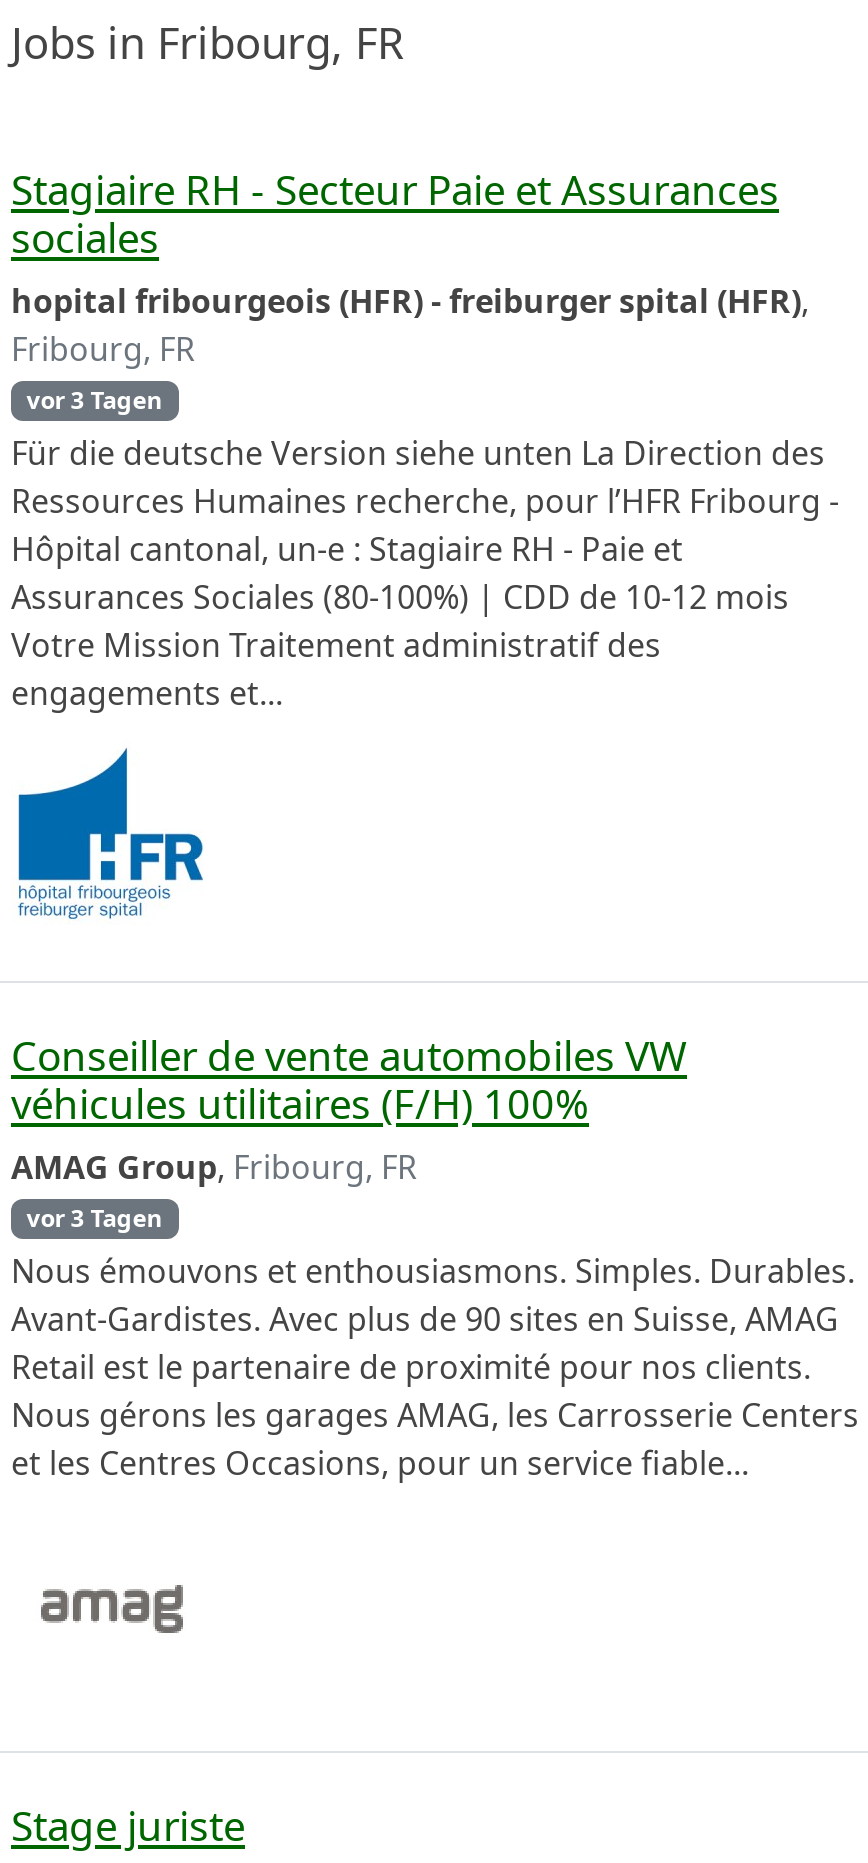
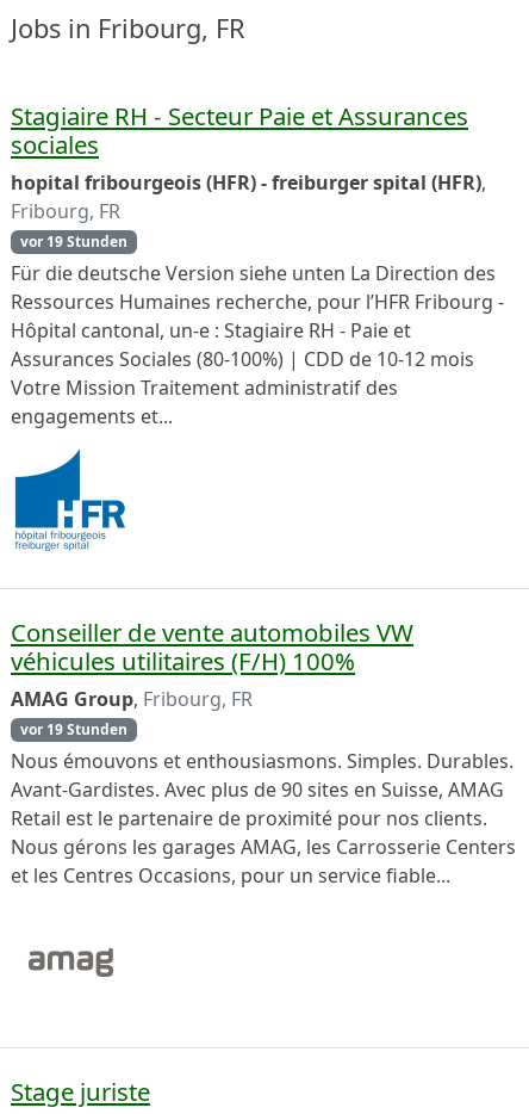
- vor 3 Tagen
+ vor 19 Stunden

- vor 3 Tagen
+ vor 19 Stunden
